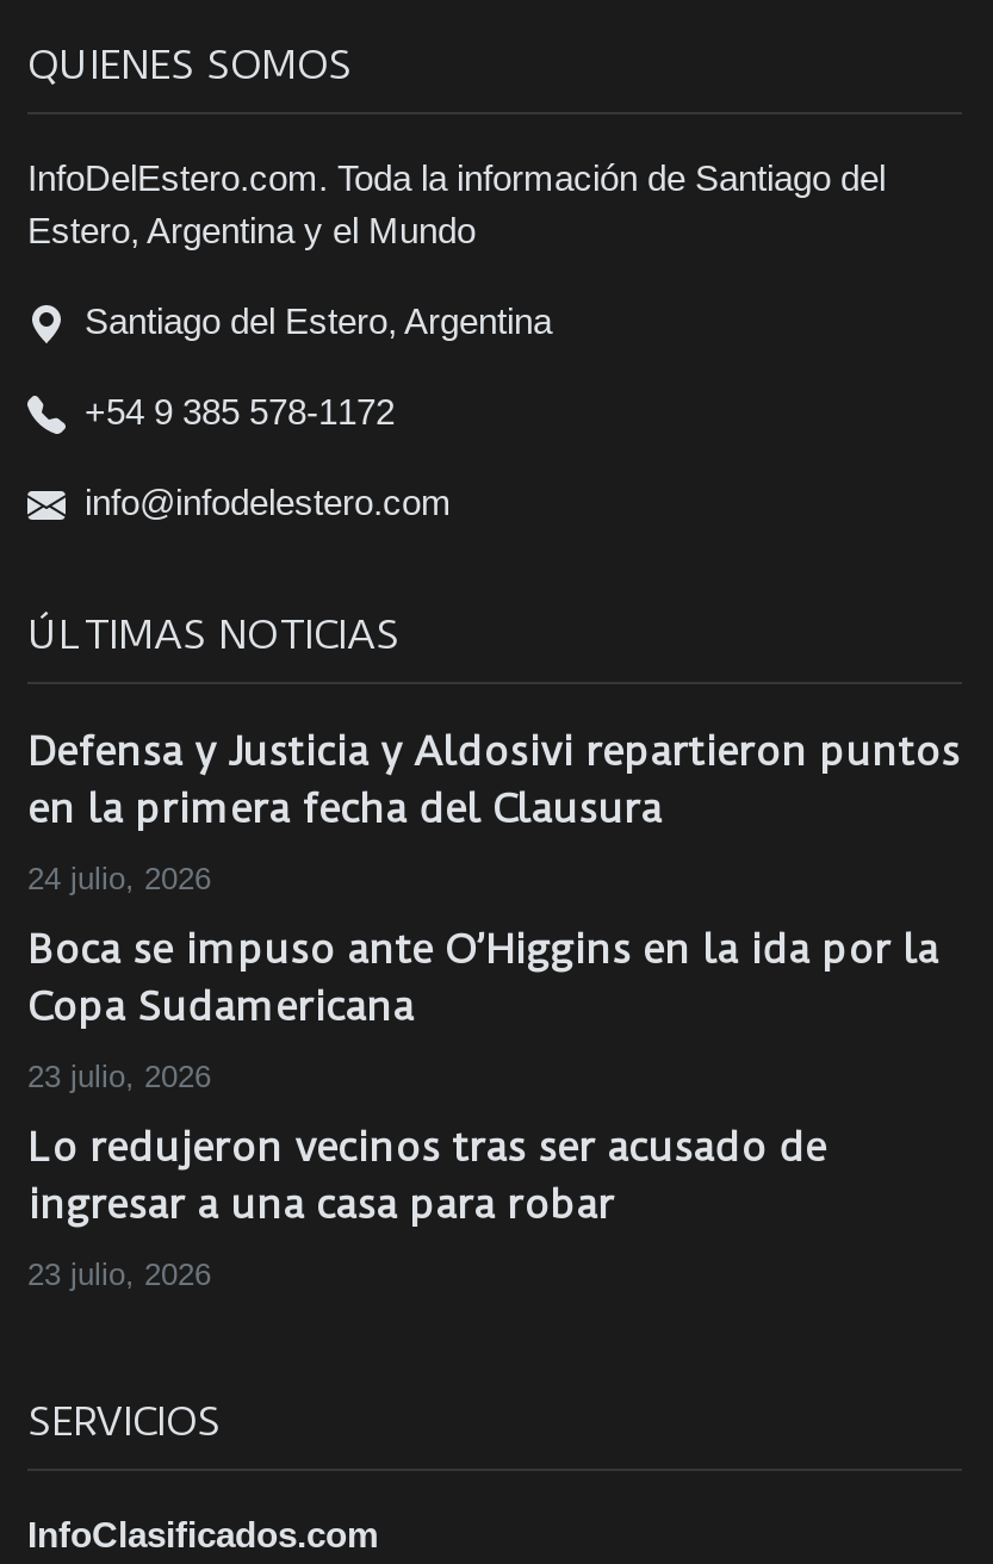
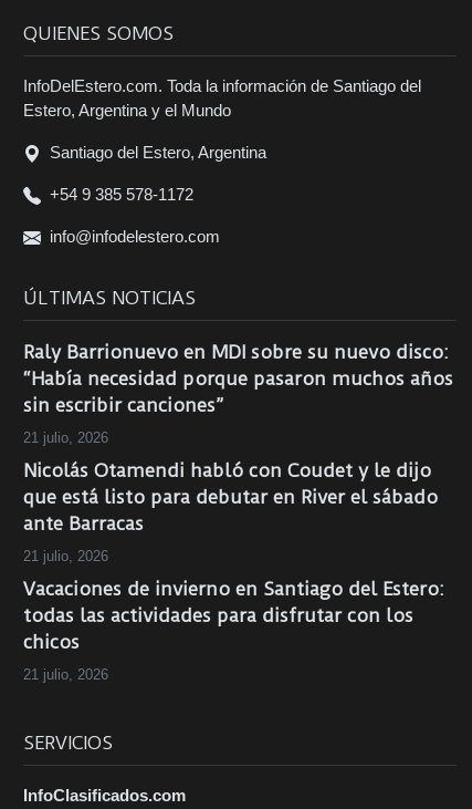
- Defensa y Justicia y Aldosivi repartieron puntos
- en la primera fecha del Clausura
+ Raly Barrionuevo en MDI sobre su nuevo disco:
+ “Había necesidad porque pasaron muchos años
+ sin escribir canciones”

- 24 julio, 2026
+ 21 julio, 2026

- Boca se impuso ante O’Higgins en la ida por la
- Copa Sudamericana
+ Nicolás Otamendi habló con Coudet y le dijo
+ que está listo para debutar en River el sábado
+ ante Barracas

- 23 julio, 2026
+ 21 julio, 2026

- Lo redujeron vecinos tras ser acusado de
- ingresar a una casa para robar
+ Vacaciones de invierno en Santiago del Estero:
+ todas las actividades para disfrutar con los
+ chicos

- 23 julio, 2026
+ 21 julio, 2026
